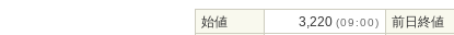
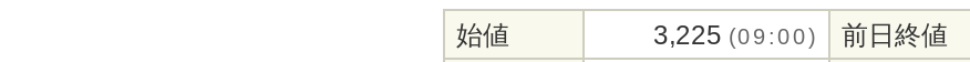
- 3,220 (09:00) 前日終値
+ 3,225 (09:00) 前日終値
